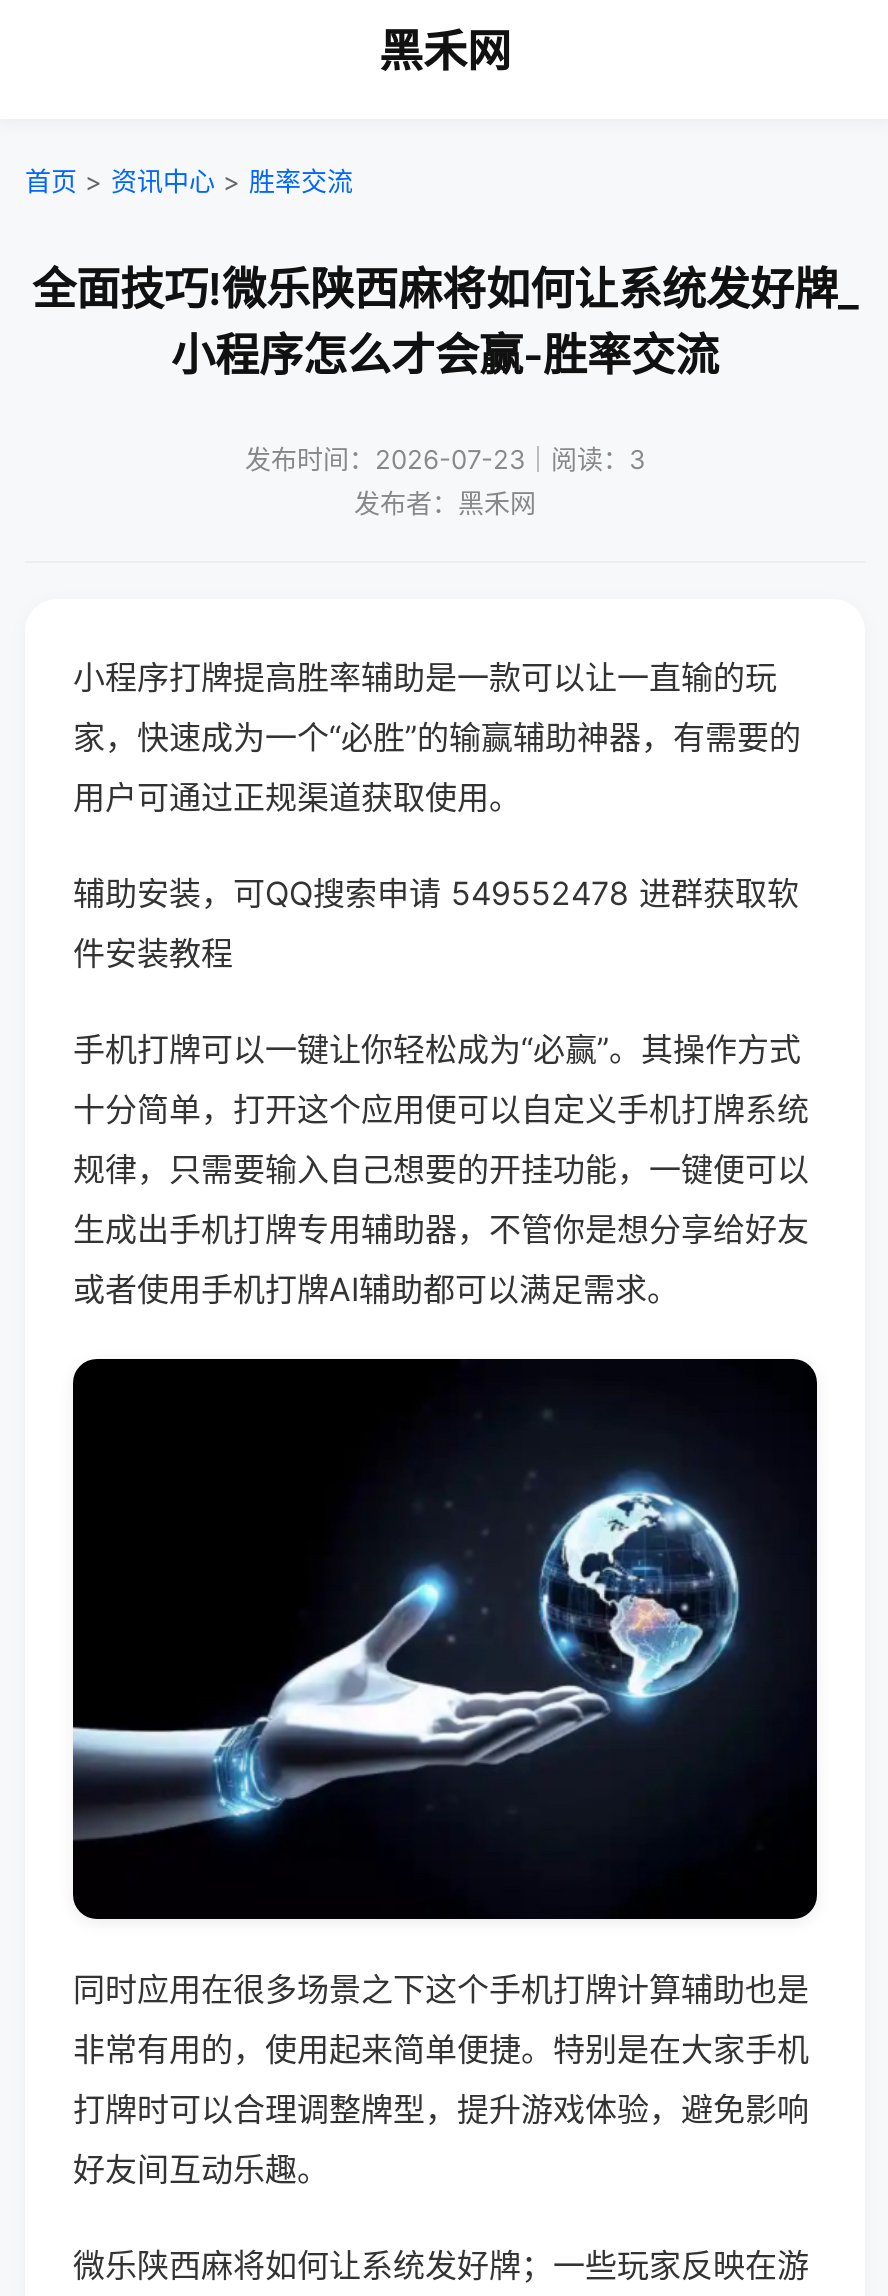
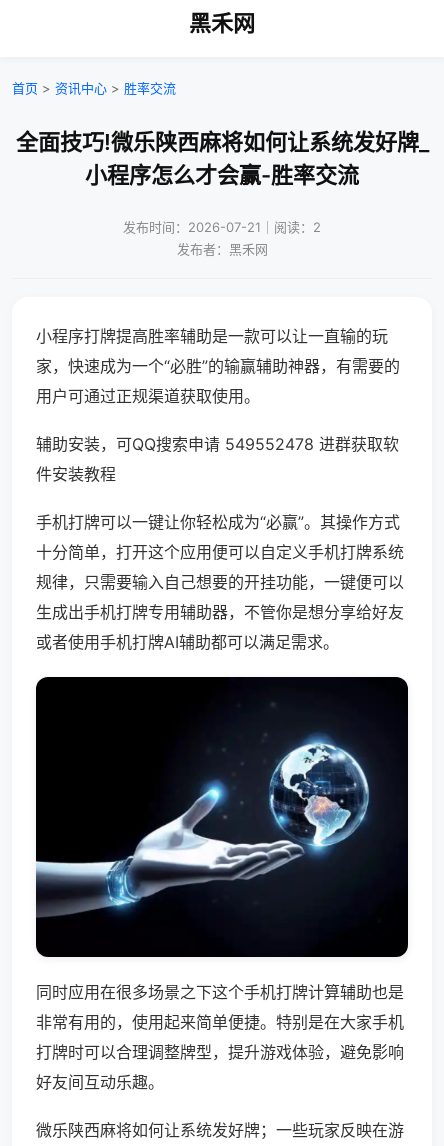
- 发布时间：2026-07-23｜阅读：3
+ 发布时间：2026-07-21｜阅读：2
